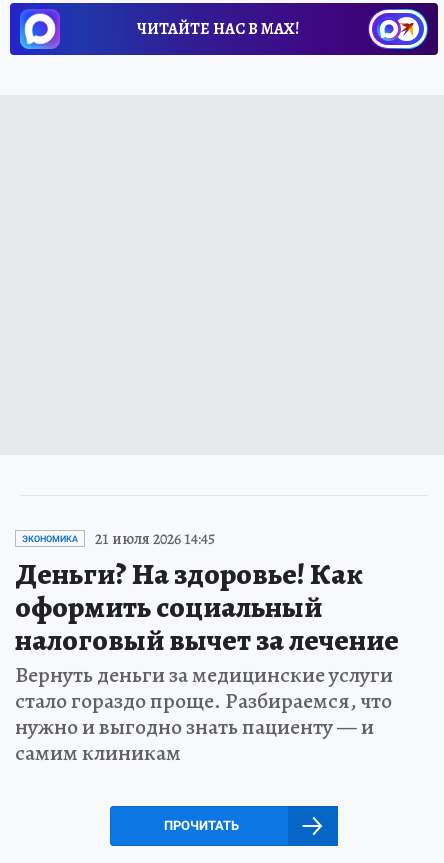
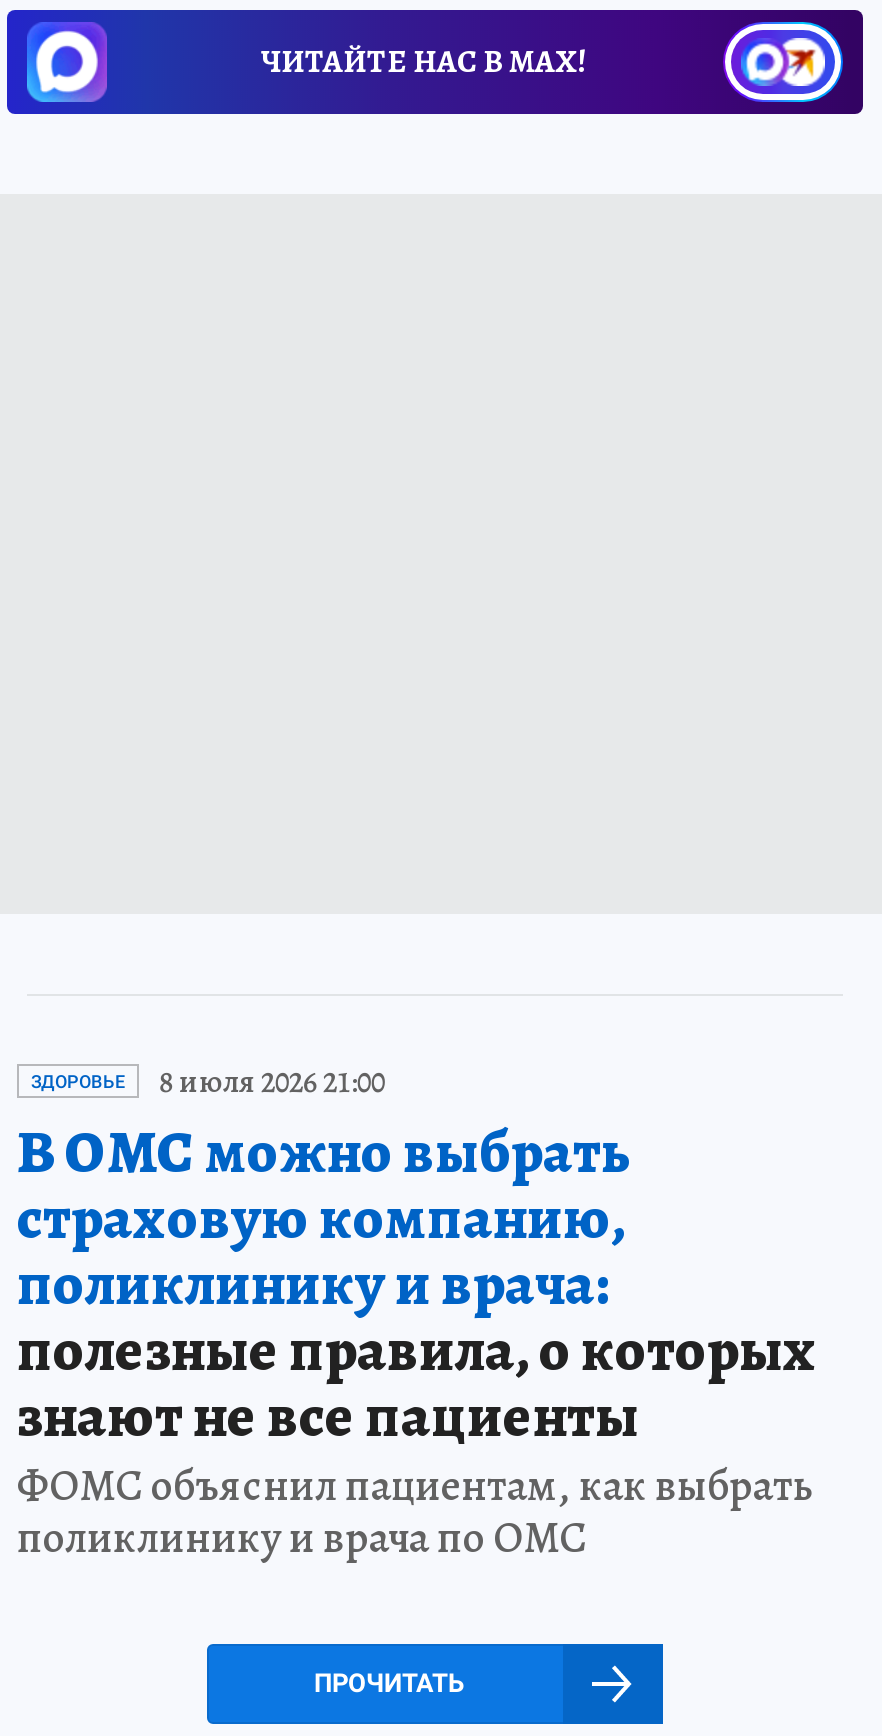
- ЭКОНОМИКА
- 21 июля 2026 14:45
- Деньги? На здоровье! Как
- оформить социальный
- налоговый вычет за лечение
- Вернуть деньги за медицинские услуги
- стало гораздо проще. Разбираемся, что
- нужно и выгодно знать пациенту — и
- самим клиникам
+ ЗДОРОВЬЕ
+ 8 июля 2026 21:00
+ В ОМС можно выбрать
+ страховую компанию,
+ поликлинику и врача:
+ полезные правила, о которых
+ знают не все пациенты
+ ФОМС объяснил пациентам, как выбрать
+ поликлинику и врача по ОМС
